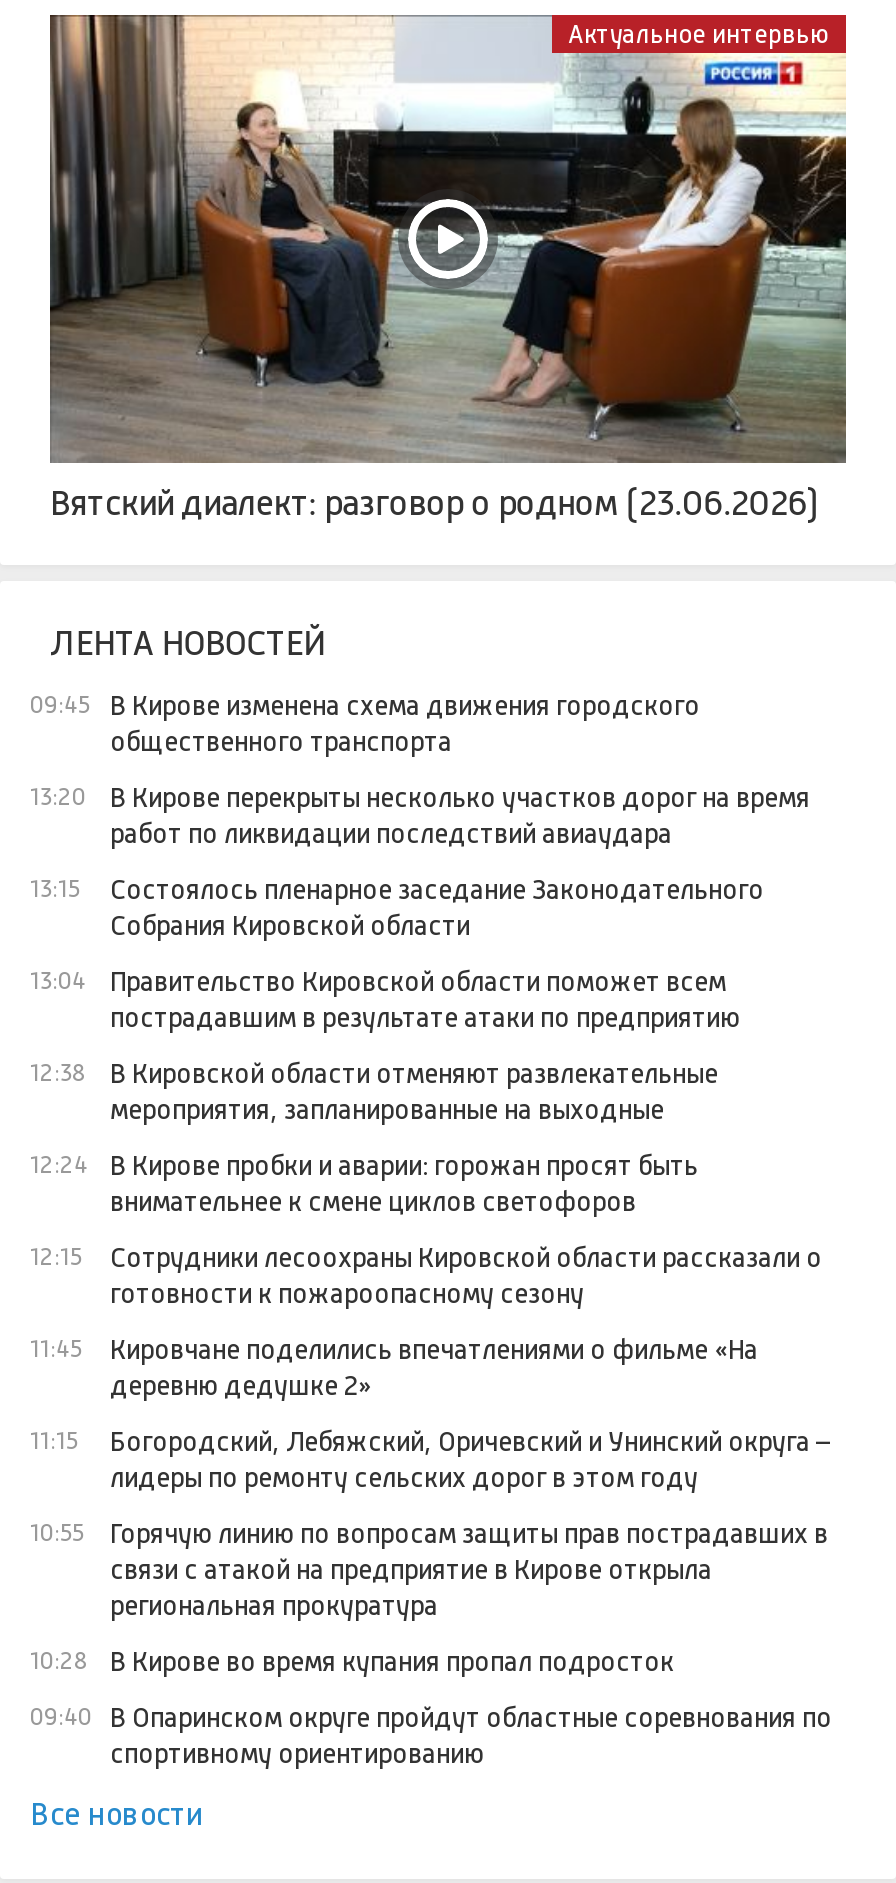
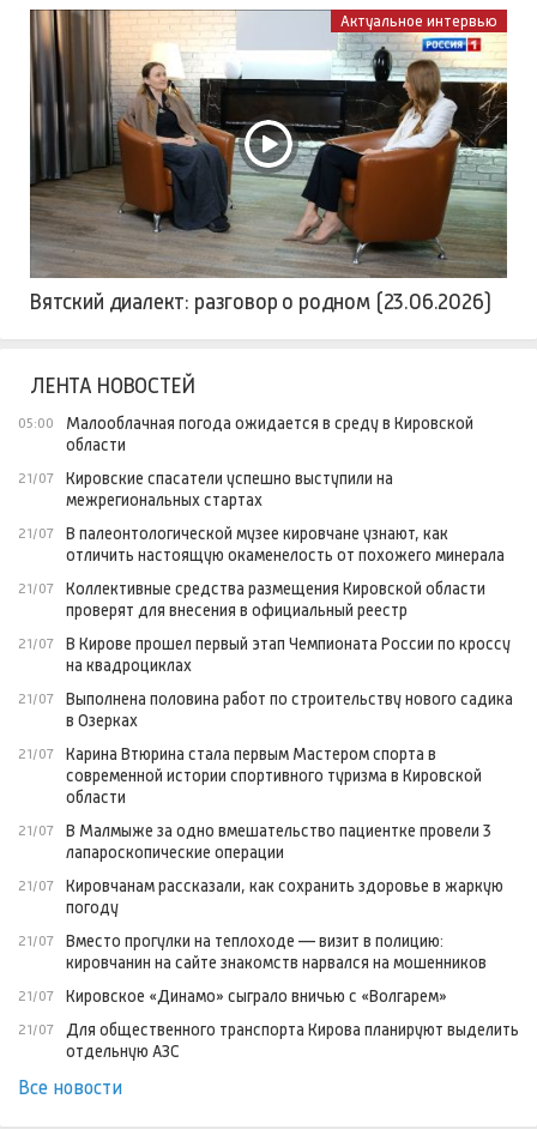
- 09:45
- В Кирове изменена схема движения городского
- общественного транспорта
+ 05:00
+ Малооблачная погода ожидается в среду в Кировской
+ области

- 13:20
- В Кирове перекрыты несколько участков дорог на время
- работ по ликвидации последствий авиаудара
+ 21/07
+ Кировские спасатели успешно выступили на
+ межрегиональных стартах

- 13:15
- Состоялось пленарное заседание Законодательного
- Собрания Кировской области
+ 21/07
+ В палеонтологической музее кировчане узнают, как
+ отличить настоящую окаменелость от похожего минерала

- 13:04
- Правительство Кировской области поможет всем
- пострадавшим в результате атаки по предприятию
+ 21/07
+ Коллективные средства размещения Кировской области
+ проверят для внесения в официальный реестр

- 12:38
- В Кировской области отменяют развлекательные
- мероприятия, запланированные на выходные
+ 21/07
+ В Кирове прошел первый этап Чемпионата России по кроссу
+ на квадроциклах

- 12:24
- В Кирове пробки и аварии: горожан просят быть
- внимательнее к смене циклов светофоров
+ 21/07
+ Выполнена половина работ по строительству нового садика
+ в Озерках

- 12:15
- Сотрудники лесоохраны Кировской области рассказали о
- готовности к пожароопасному сезону
+ 21/07
+ Карина Втюрина стала первым Мастером спорта в
+ современной истории спортивного туризма в Кировской
+ области

- 11:45
- Кировчане поделились впечатлениями о фильме «На
- деревню дедушке 2»
+ 21/07
+ В Малмыже за одно вмешательство пациентке провели 3
+ лапароскопические операции

- 11:15
- Богородский, Лебяжский, Оричевский и Унинский округа –
- лидеры по ремонту сельских дорог в этом году
+ 21/07
+ Кировчанам рассказали, как сохранить здоровье в жаркую
+ погоду

- 10:55
- Горячую линию по вопросам защиты прав пострадавших в
- связи с атакой на предприятие в Кирове открыла
- региональная прокуратура
+ 21/07
+ Вместо прогулки на теплоходе — визит в полицию:
+ кировчанин на сайте знакомств нарвался на мошенников

- 10:28
- В Кирове во время купания пропал подросток
+ 21/07
+ Кировское «Динамо» сыграло вничью с «Волгарем»

- 09:40
- В Опаринском округе пройдут областные соревнования по
- спортивному ориентированию
+ 21/07
+ Для общественного транспорта Кирова планируют выделить
+ отдельную АЗС
